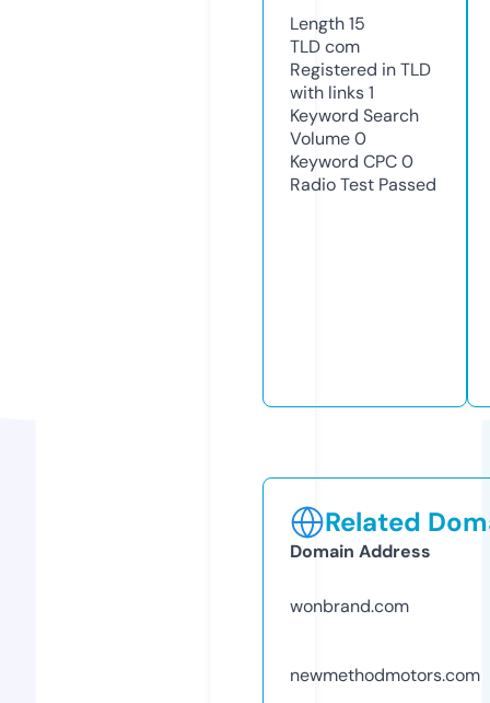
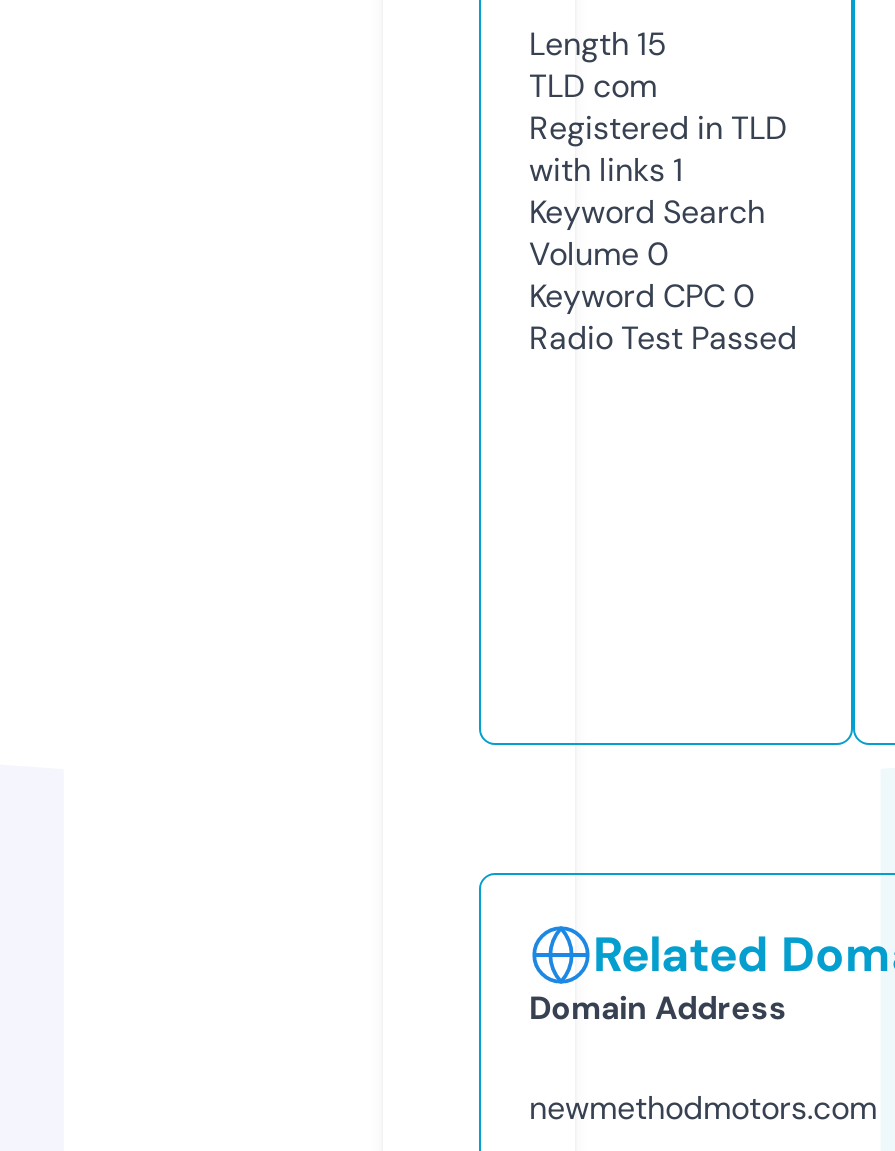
- wonbrand.com
